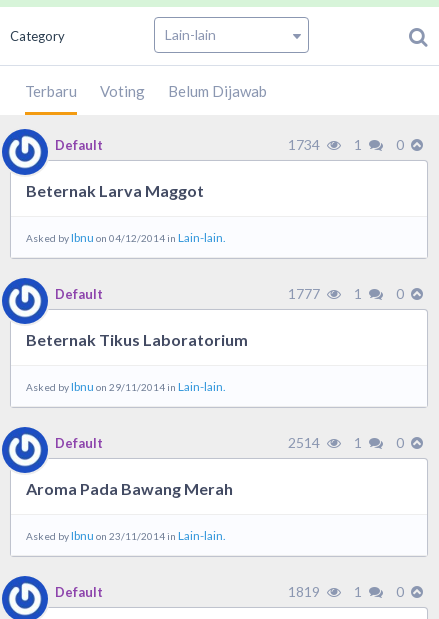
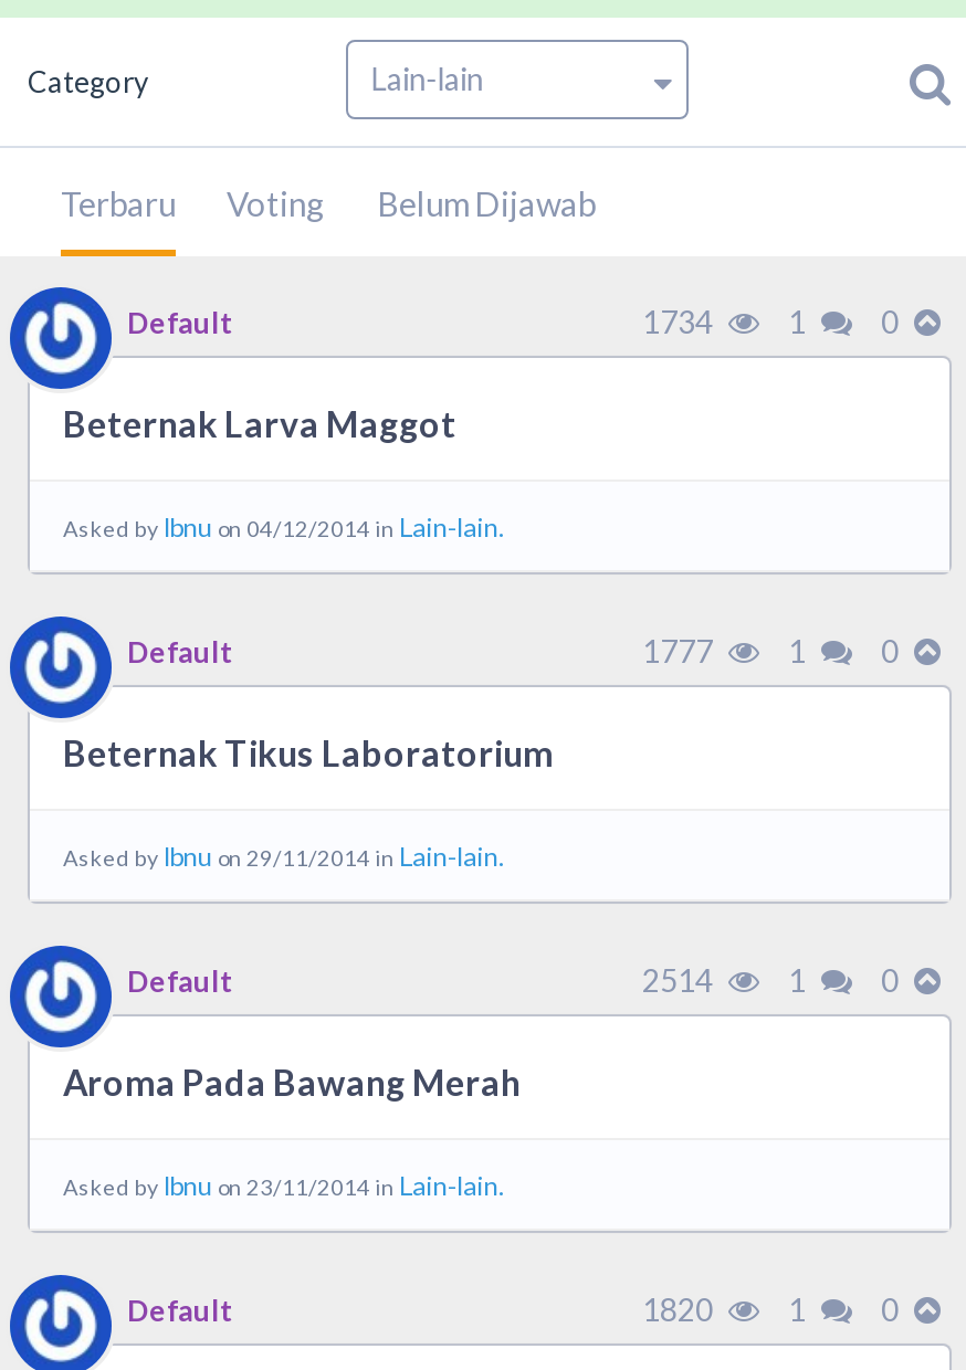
- 1819 1 0
+ 1820 1 0
